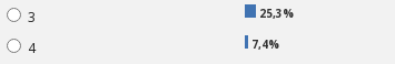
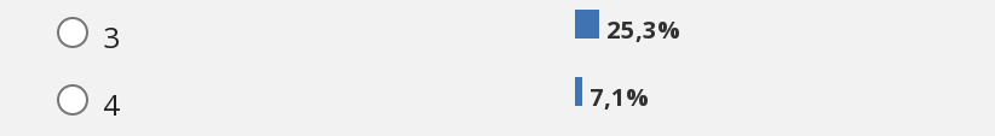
- 7,4%
+ 7,1%
